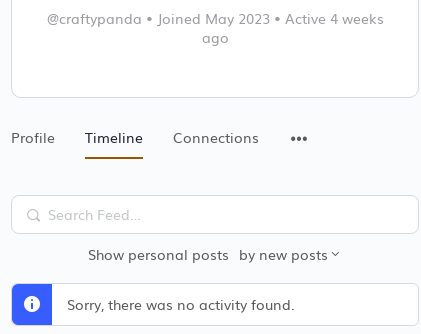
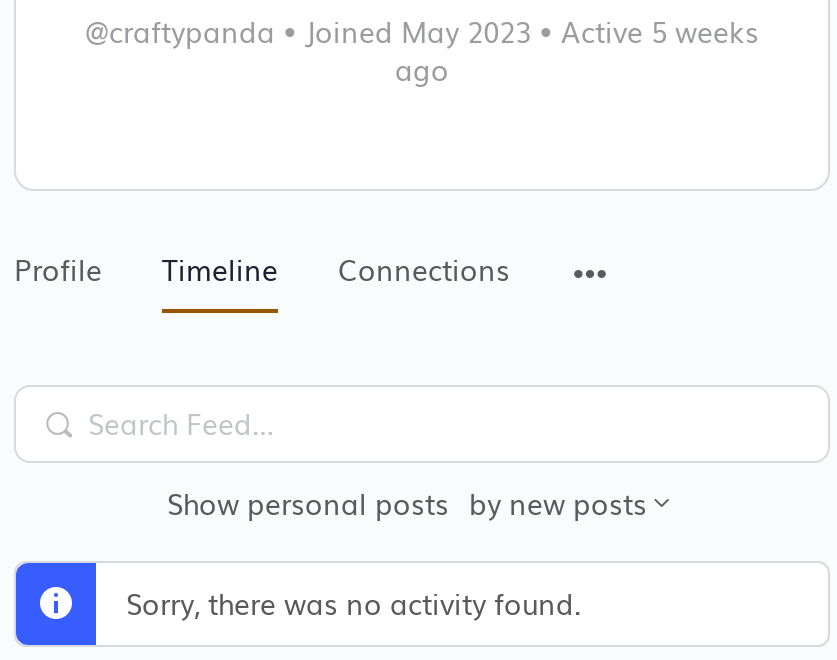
- @craftypanda • Joined May 2023 • Active 4 weeks
+ @craftypanda • Joined May 2023 • Active 5 weeks
